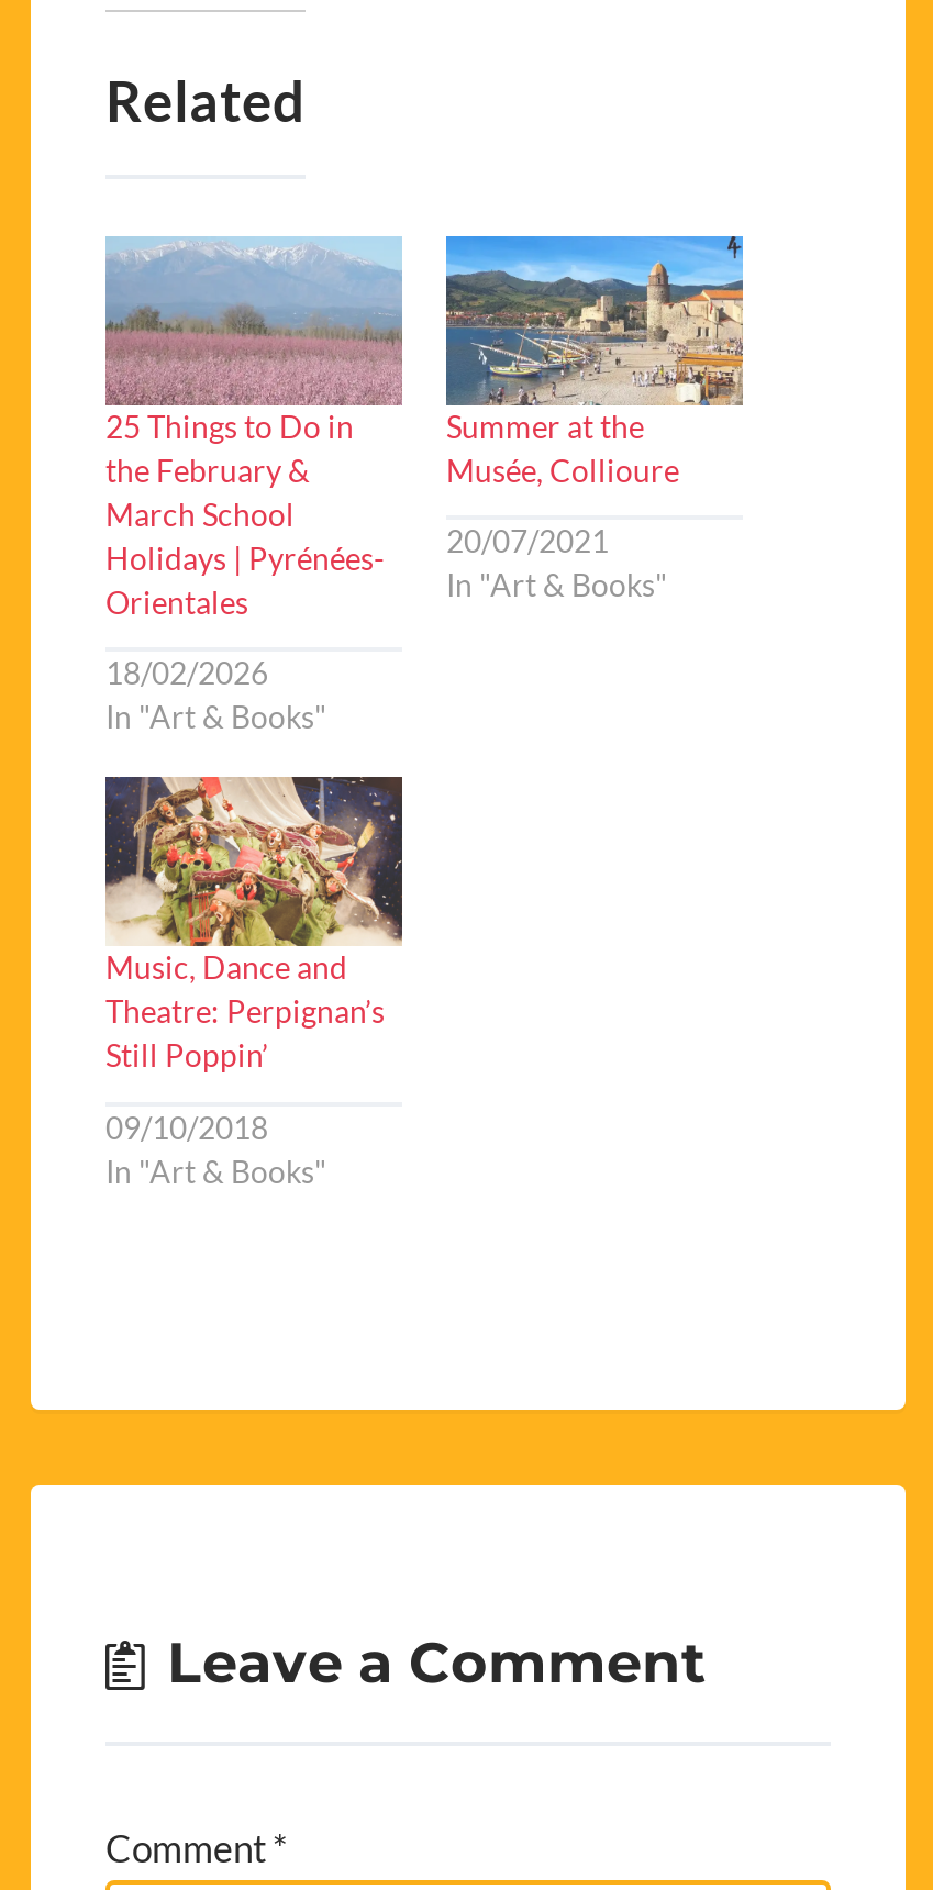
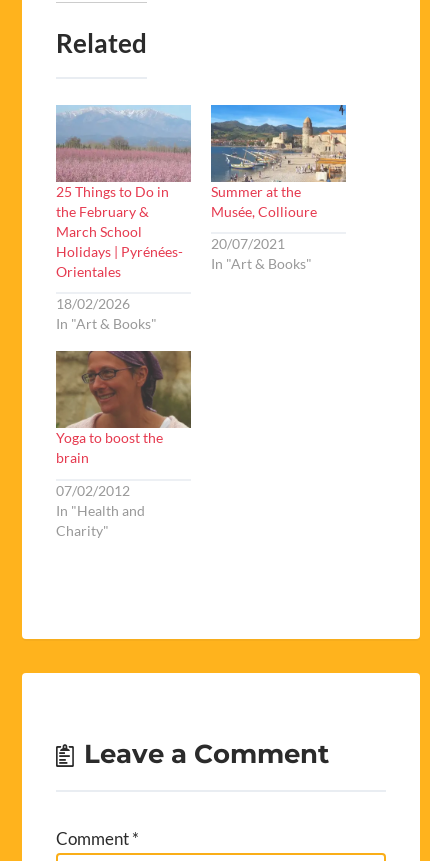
- [image]
- Music, Dance and
- Theatre: Perpignan’s
- Still Poppin’
+ [image]
+ Yoga to boost the
+ brain

- 09/10/2018
- In "Art & Books"
+ 07/02/2012
+ In "Health and
+ Charity"
